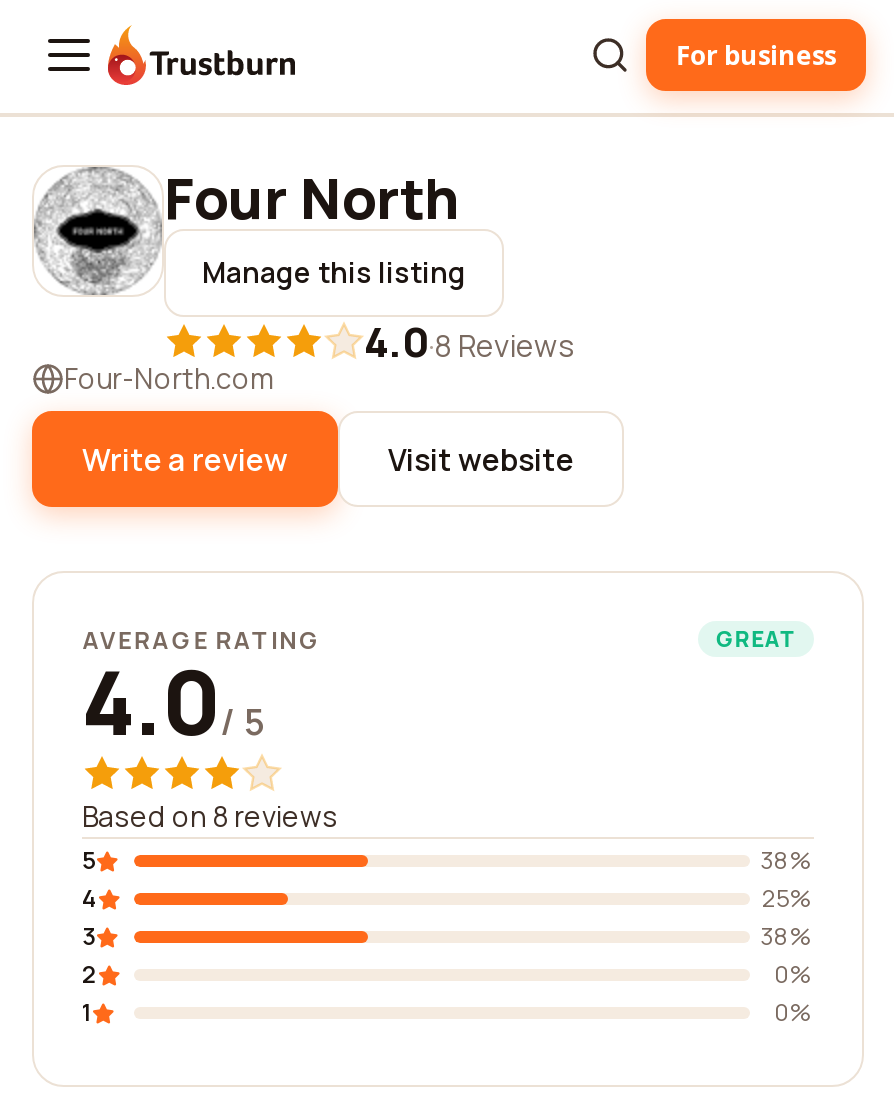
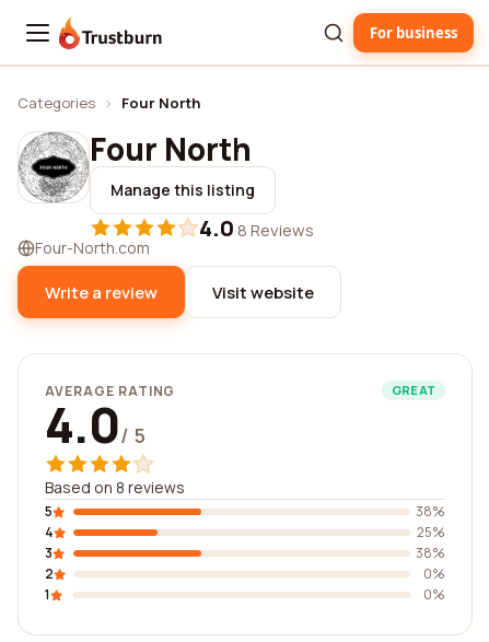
+ Categories › Four North
